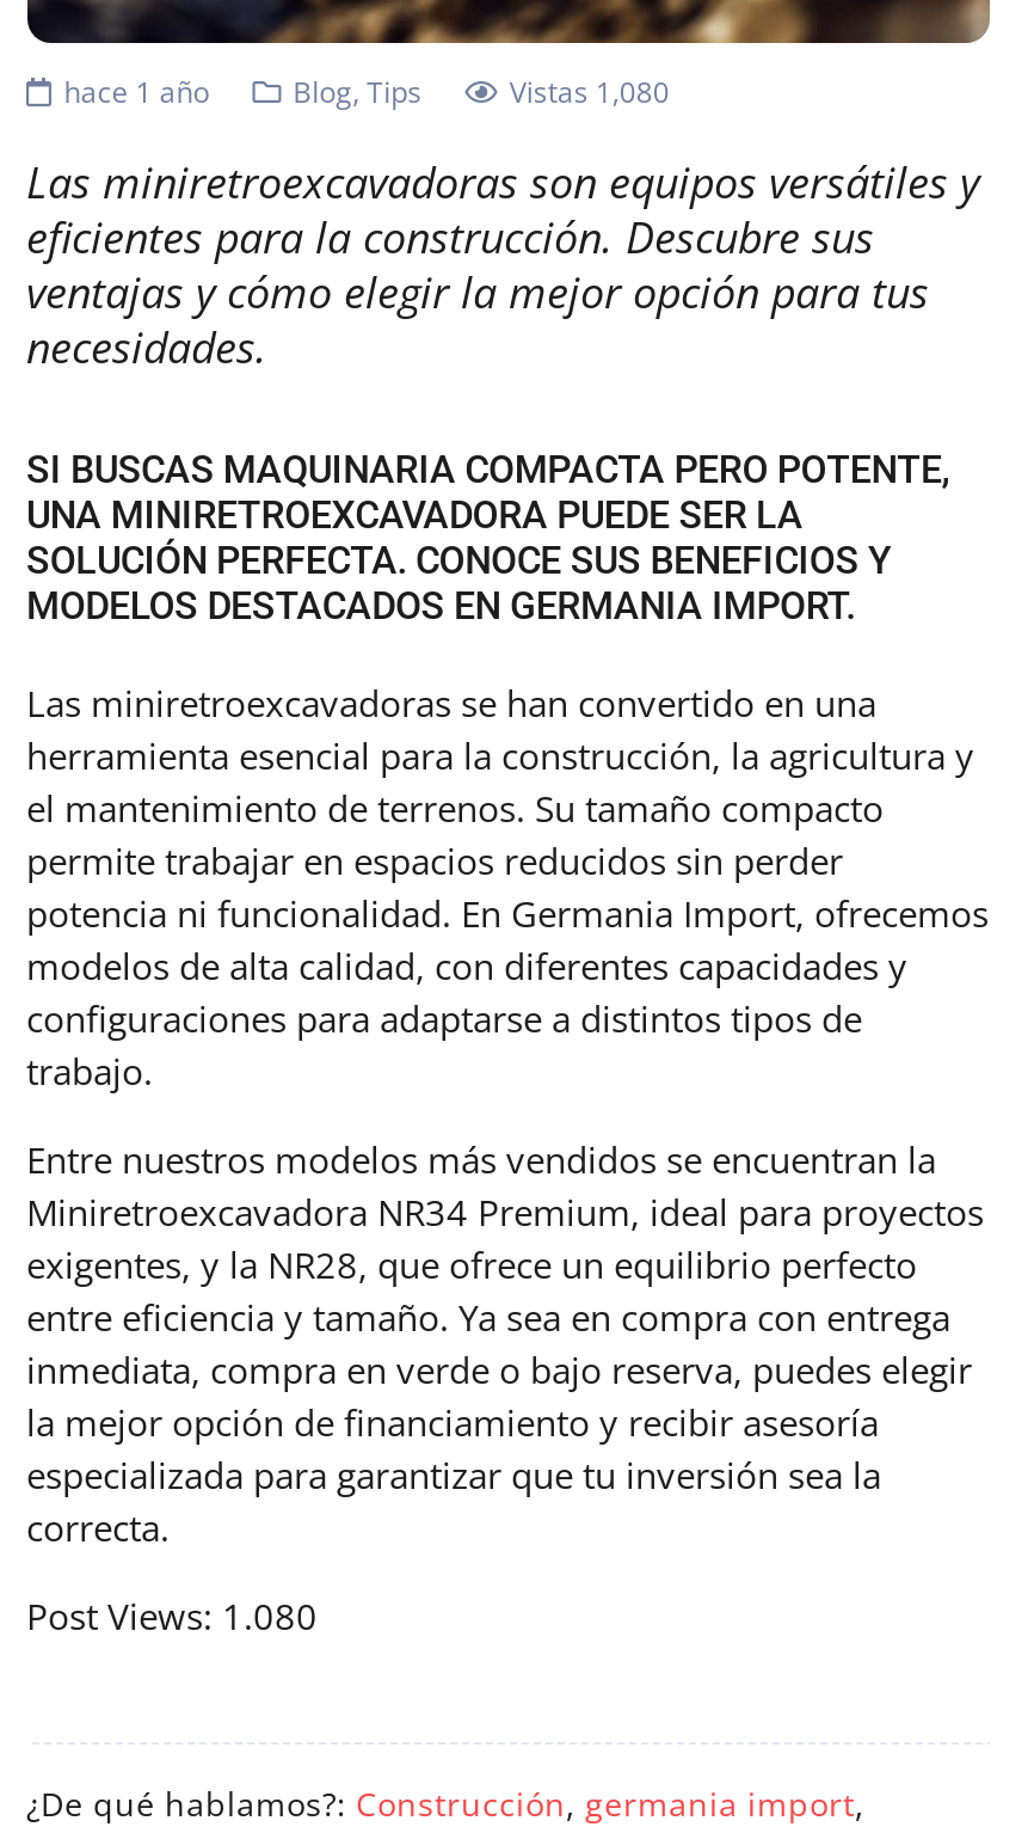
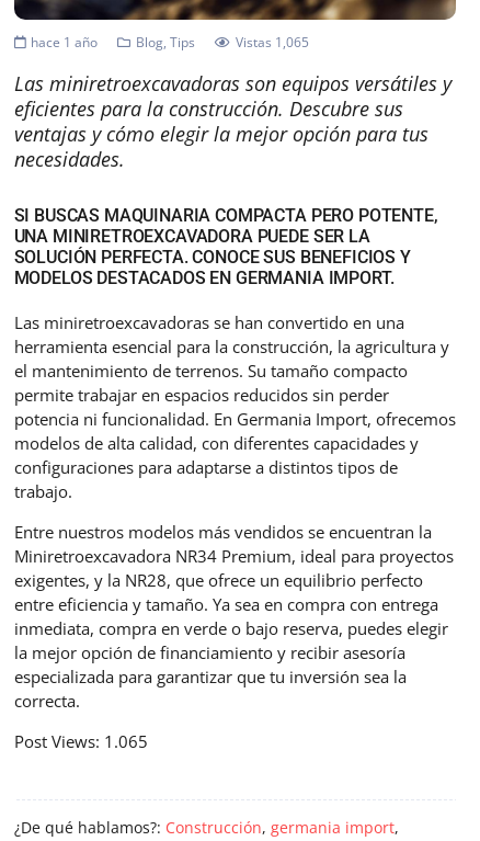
- Vistas 1,080
+ Vistas 1,065

- Post Views: 1.080
+ Post Views: 1.065
